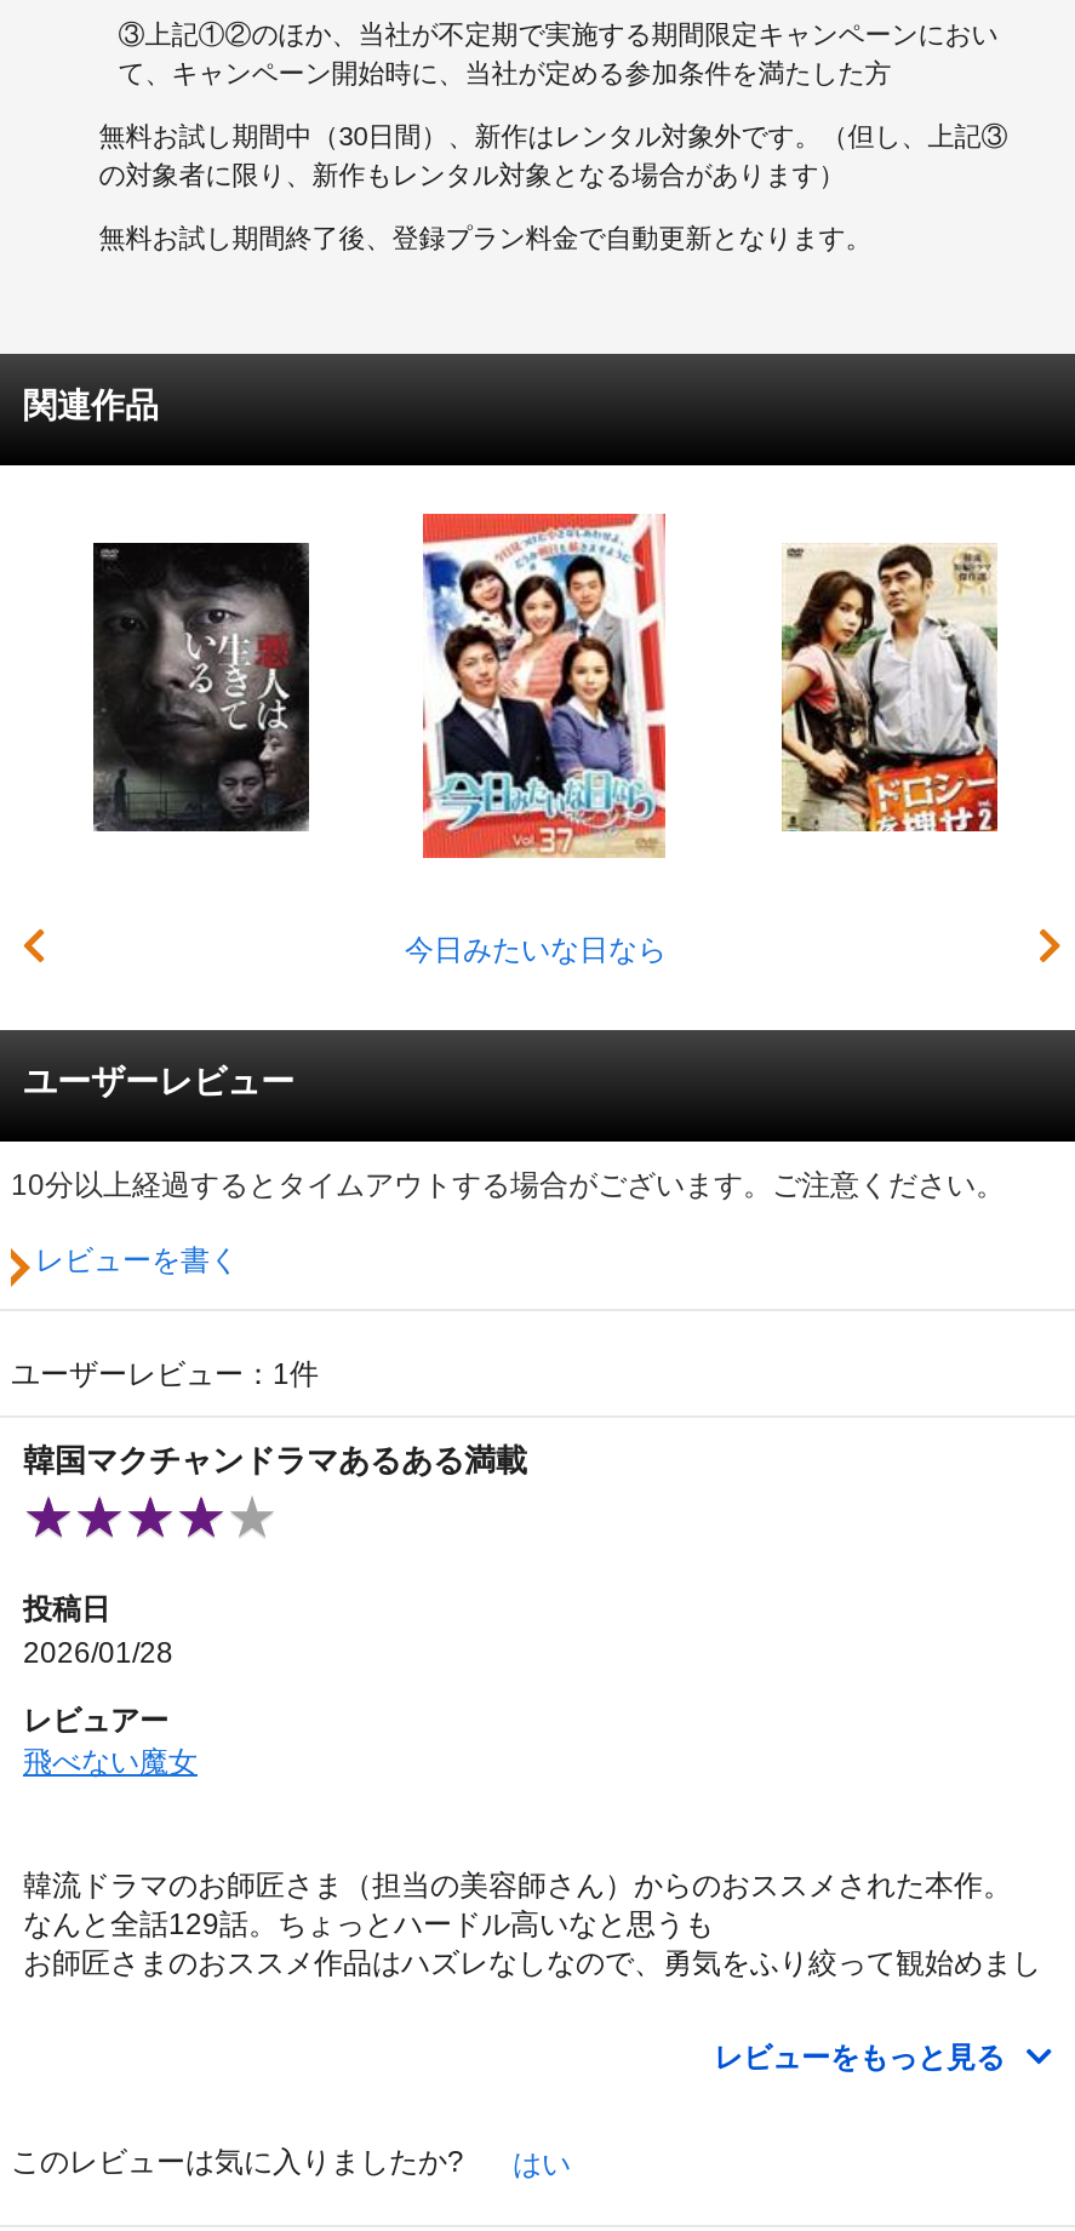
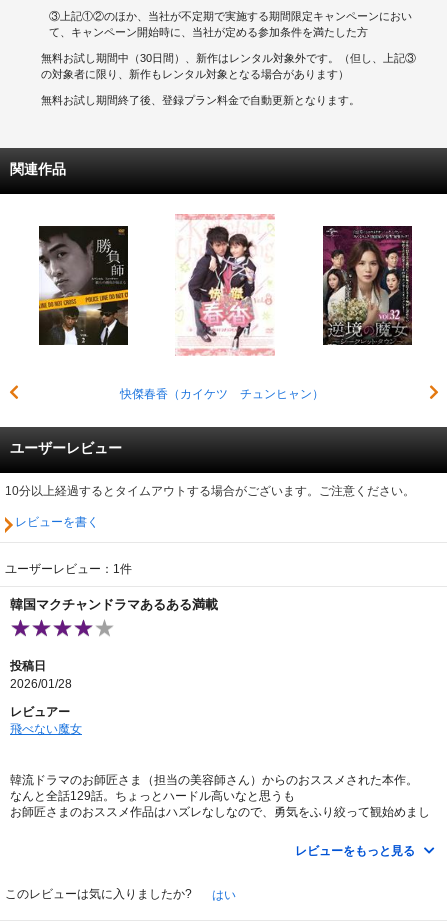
- [image]
- 今日みたいな日なら
+ [image]
+ 快傑春香（カイケツ チュンヒャン）

- [image]
+ [image]

- [image]
+ [image]
